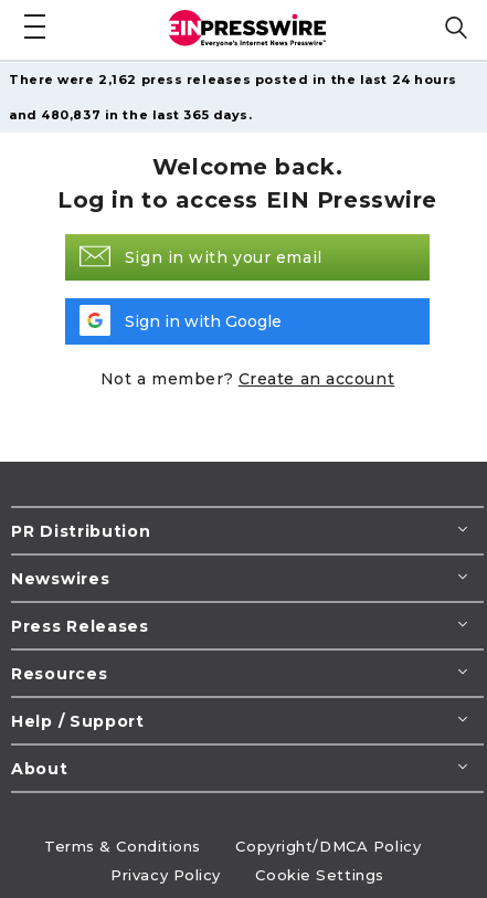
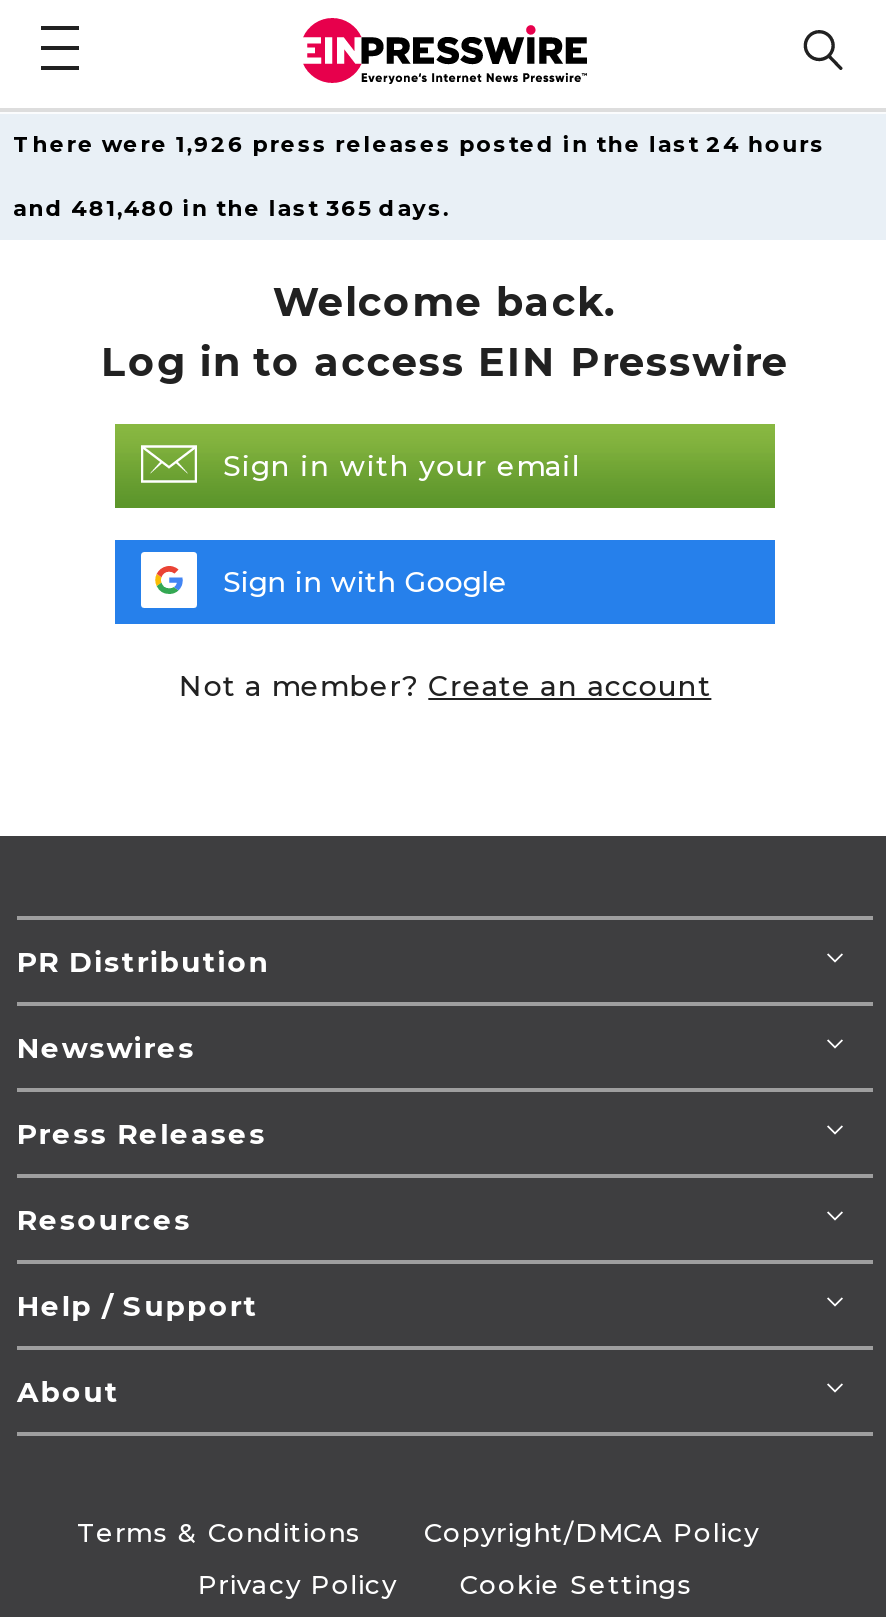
- There were 2,162 press releases posted in the last 24 hours
+ There were 1,926 press releases posted in the last 24 hours

- and 480,837 in the last 365 days.
+ and 481,480 in the last 365 days.
